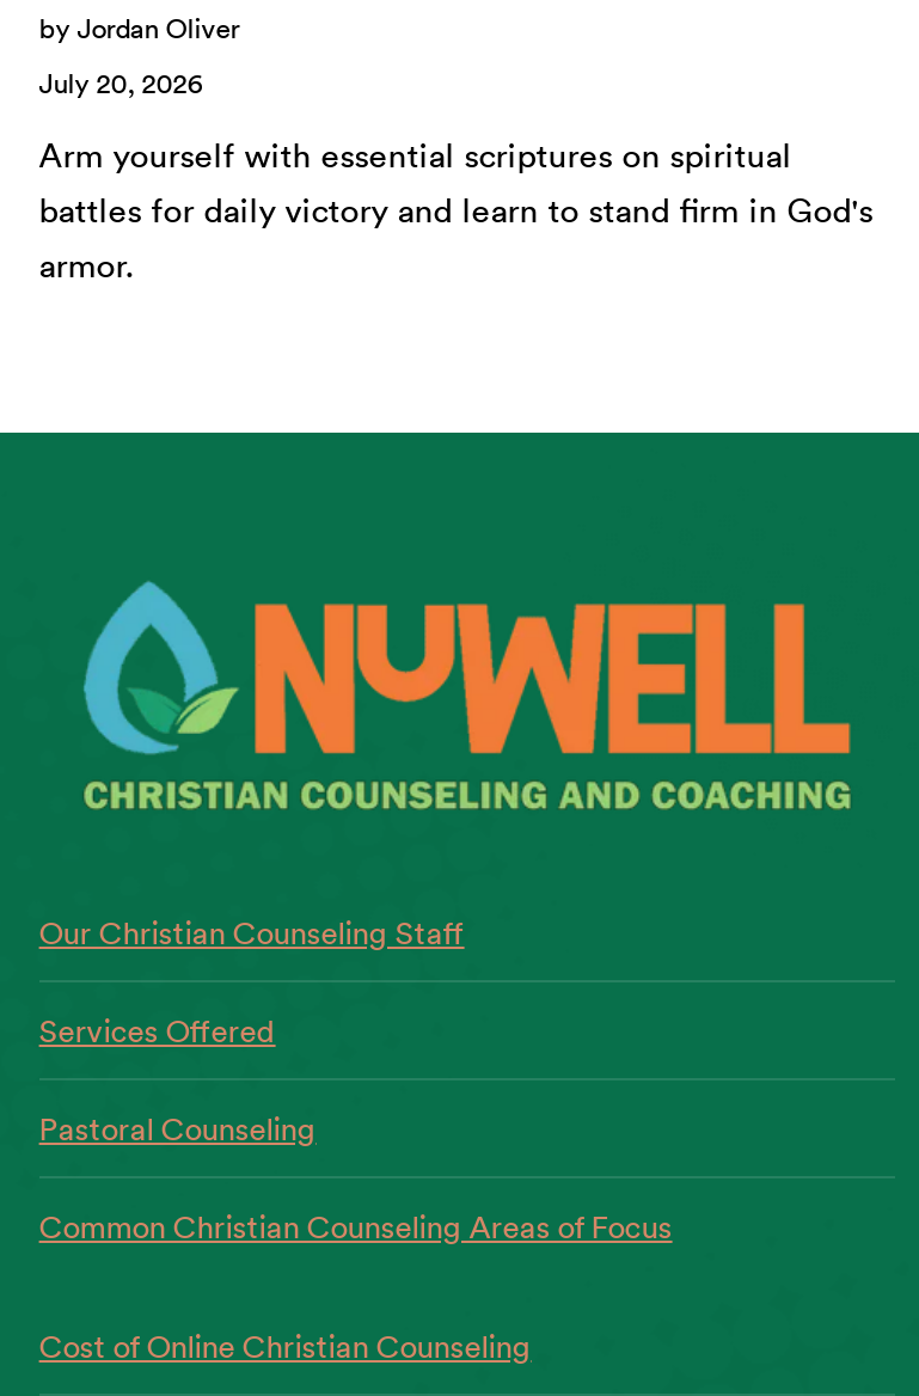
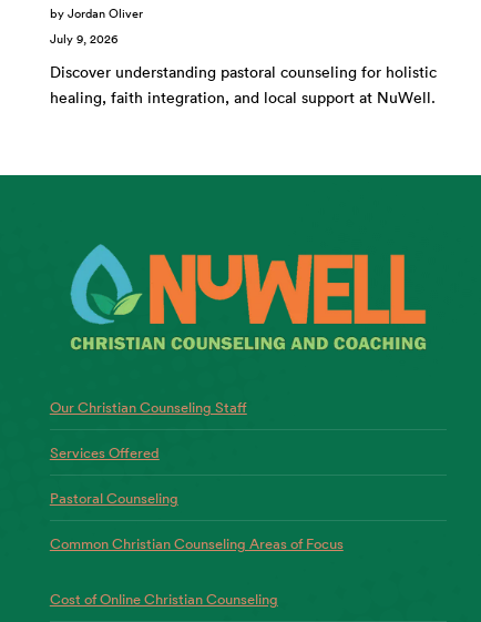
- July 20, 2026
+ July 9, 2026

- Arm yourself with essential scriptures on spiritual
- battles for daily victory and learn to stand firm in God's
- armor.
+ Discover understanding pastoral counseling for holistic
+ healing, faith integration, and local support at NuWell.
